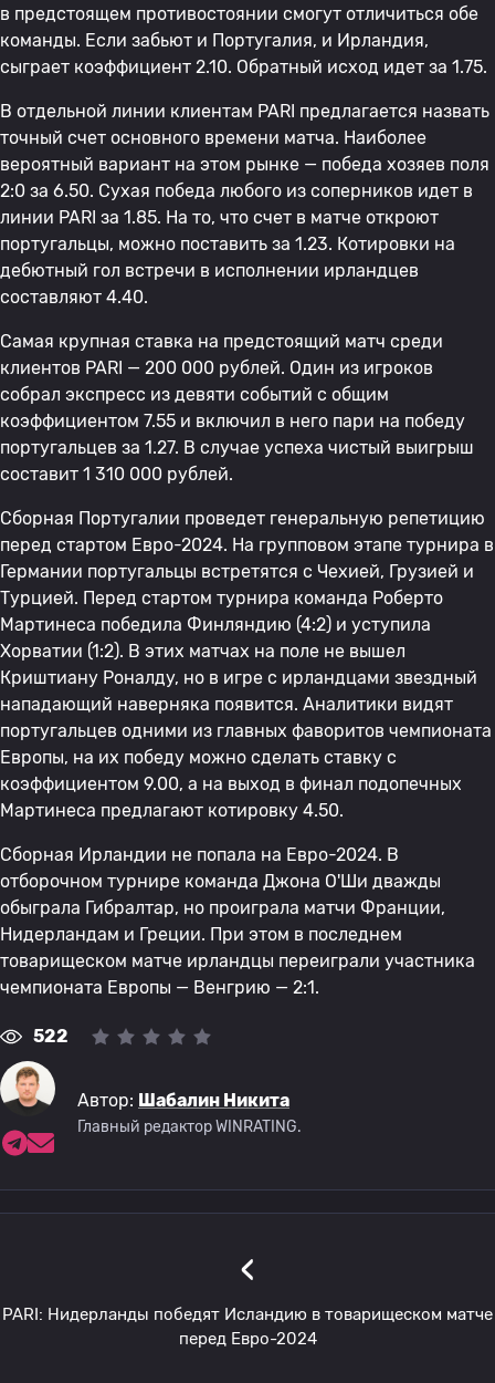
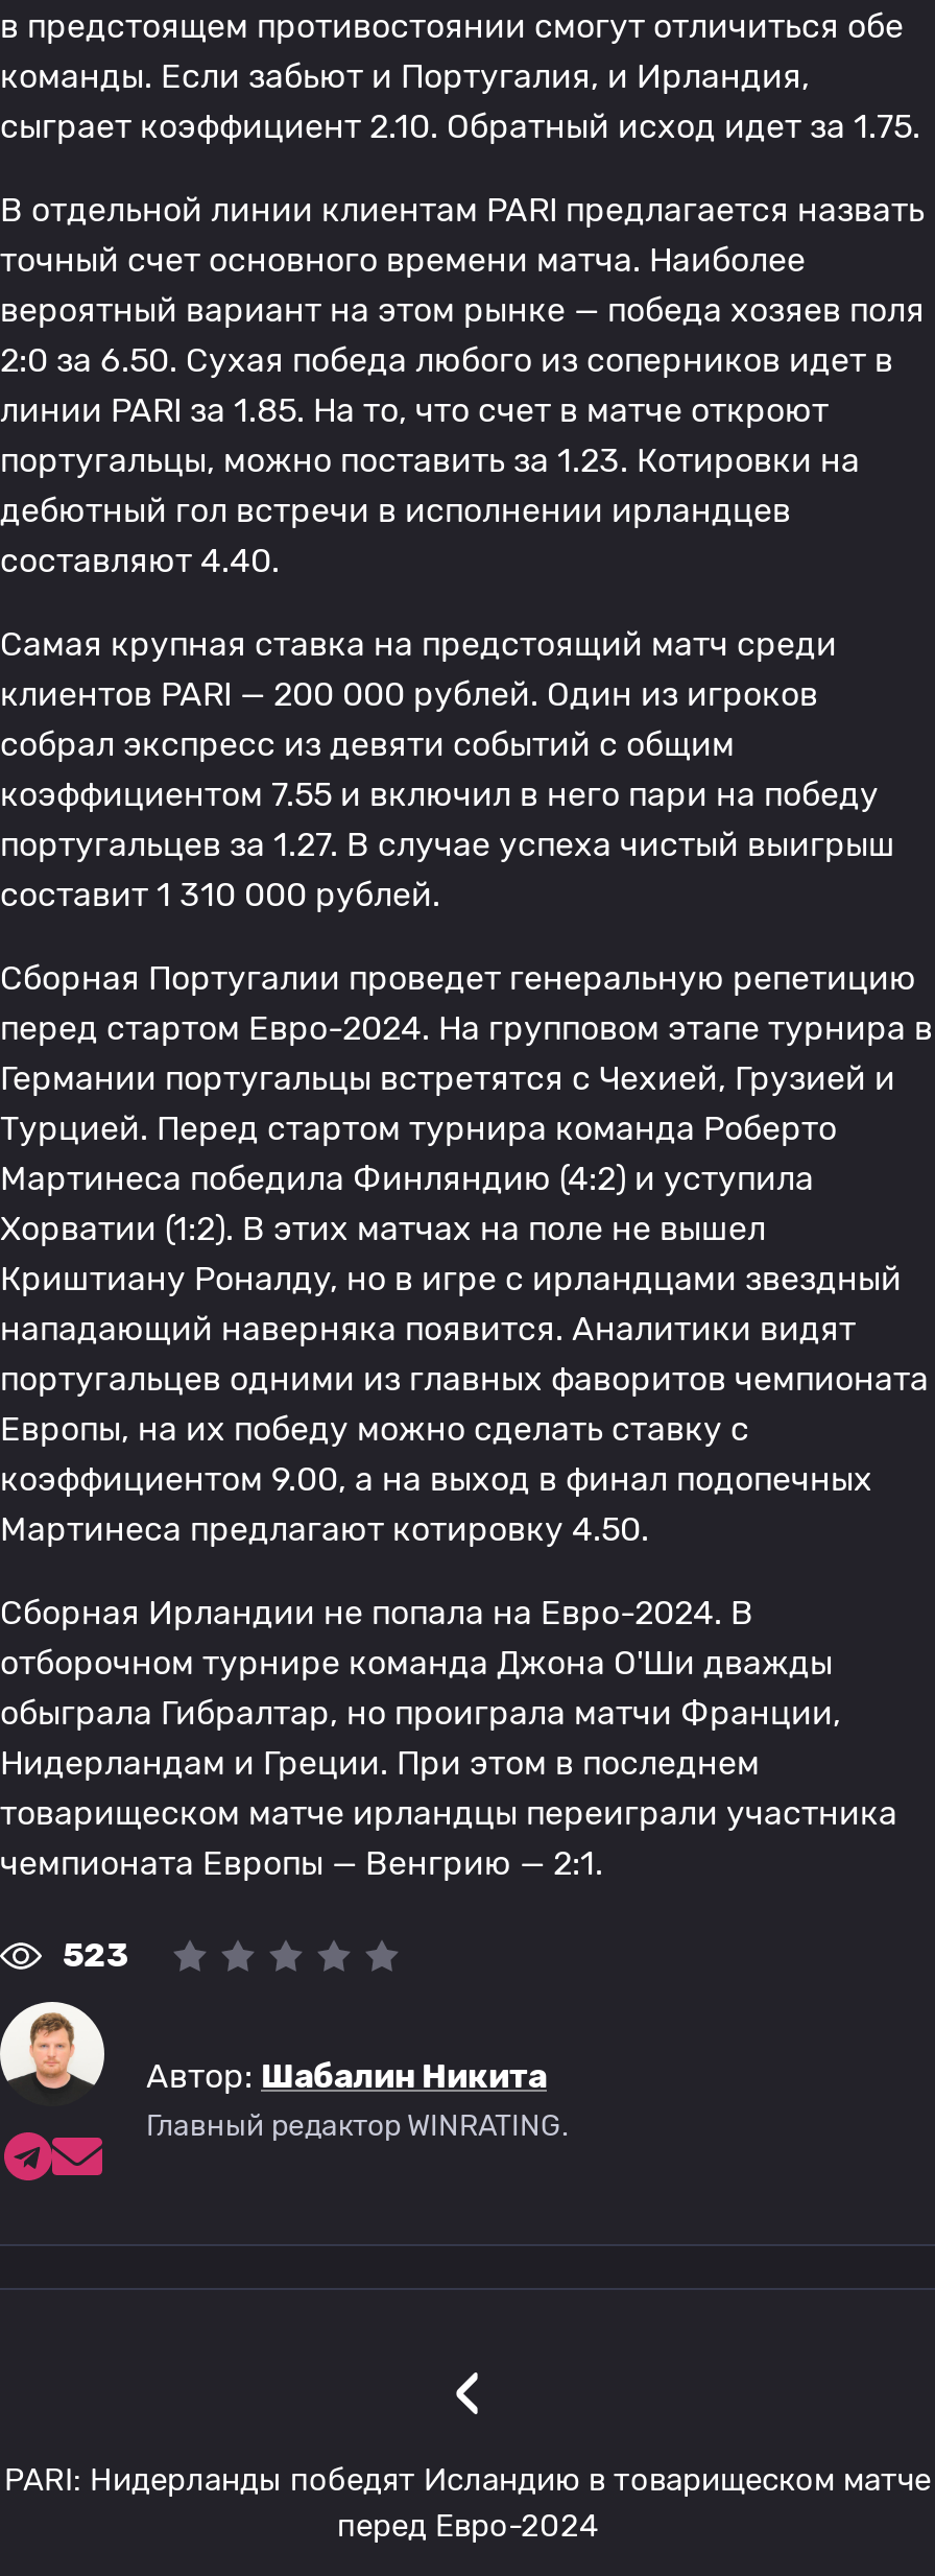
- 522
+ 523
